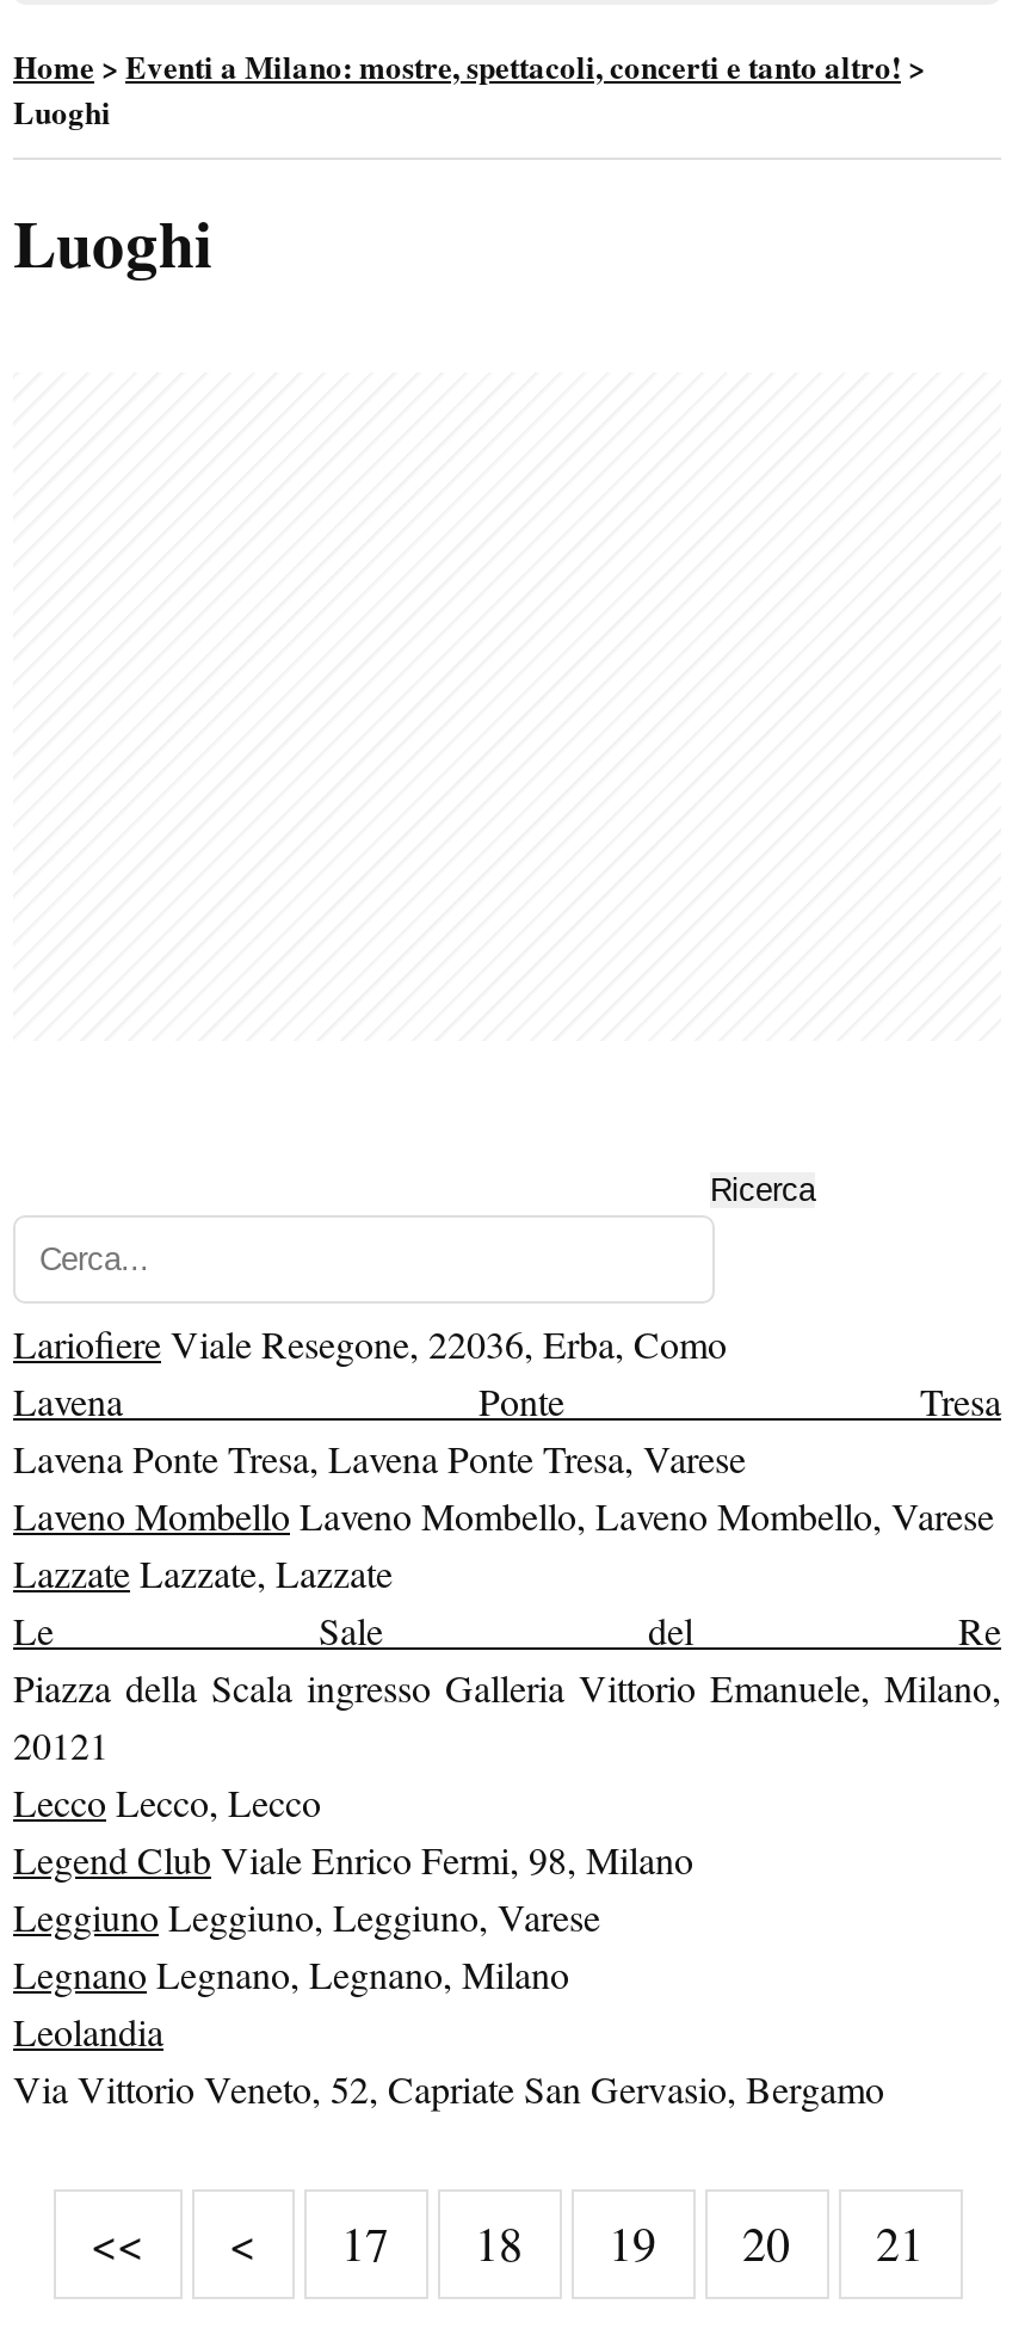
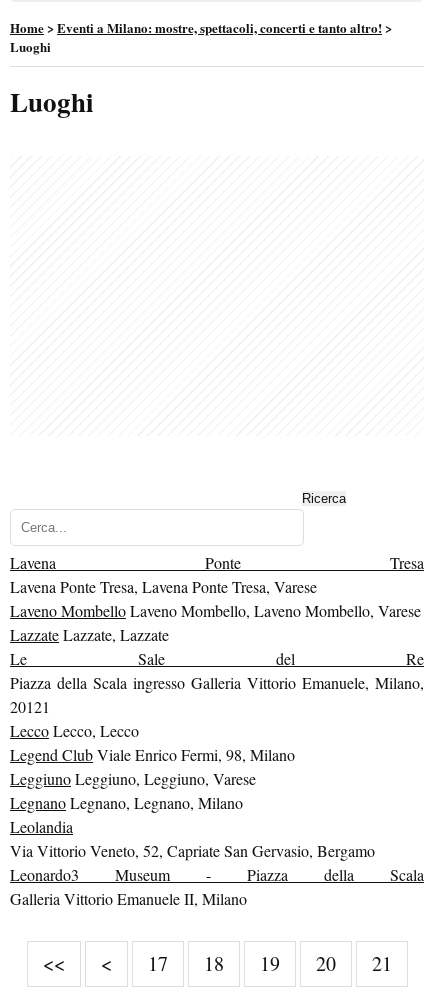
- Lariofiere Viale Resegone, 22036, Erba, Como

moved up: Lavena Ponte Tresa | Lavena Ponte Tresa, Lavena Ponte Tresa, Varese | Laveno Mombello Laveno Mombello, Laveno Mombello, Varese | ... | Leolandia | Via Vittorio Veneto, 52, Capriate San Gervasio, Bergamo

+ Leonardo3 Museum - Piazza della Scala
+ Galleria Vittorio Emanuele II, Milano
